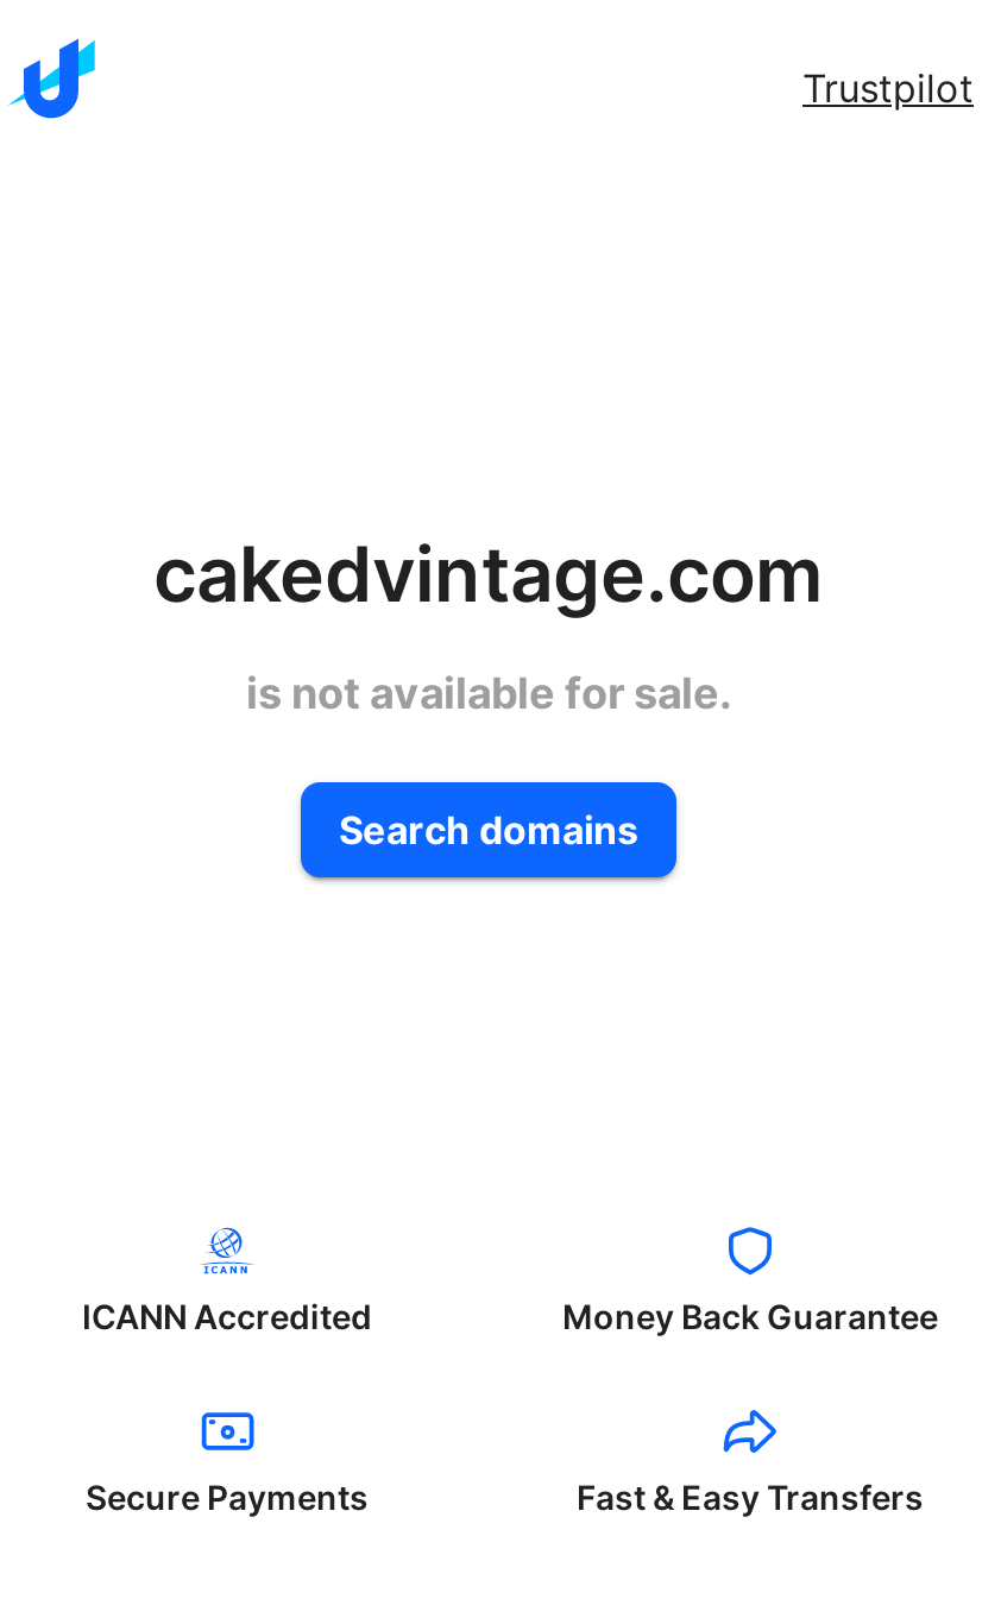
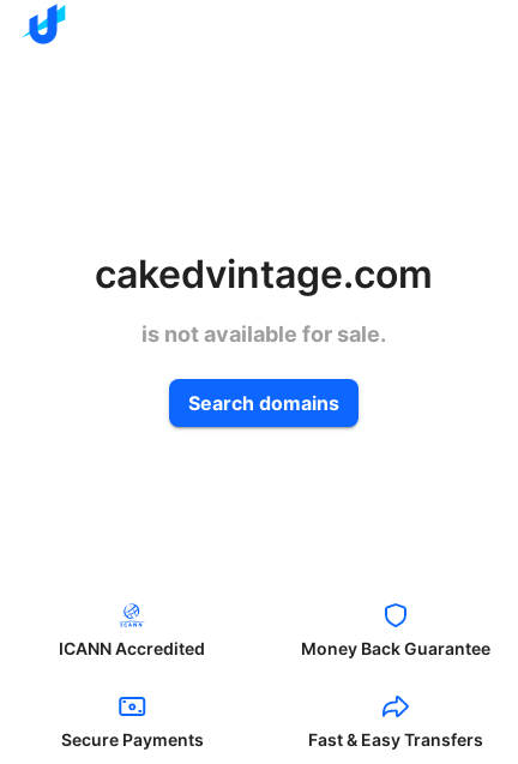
- Trustpilot
